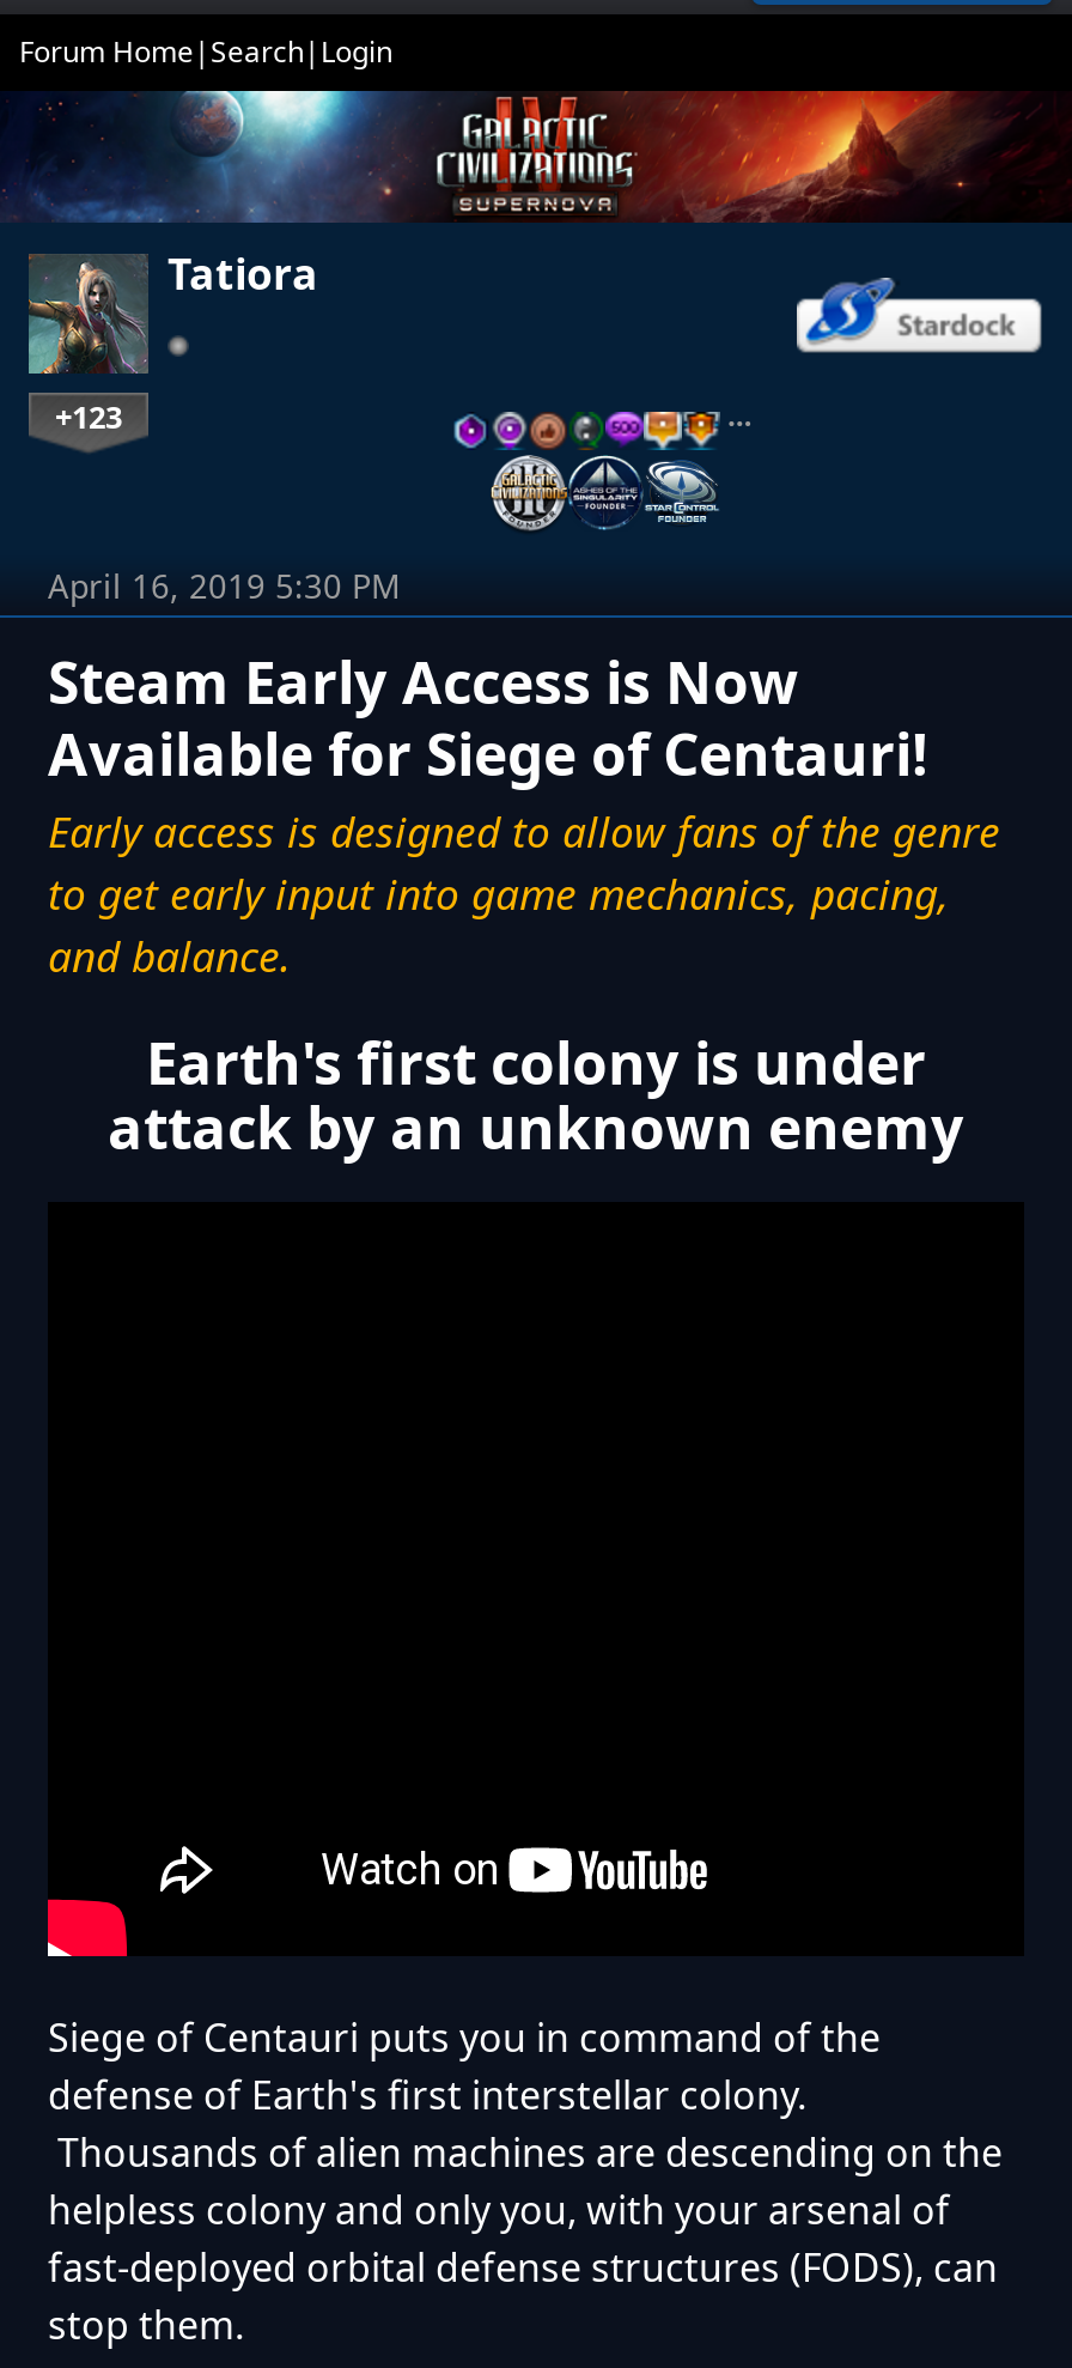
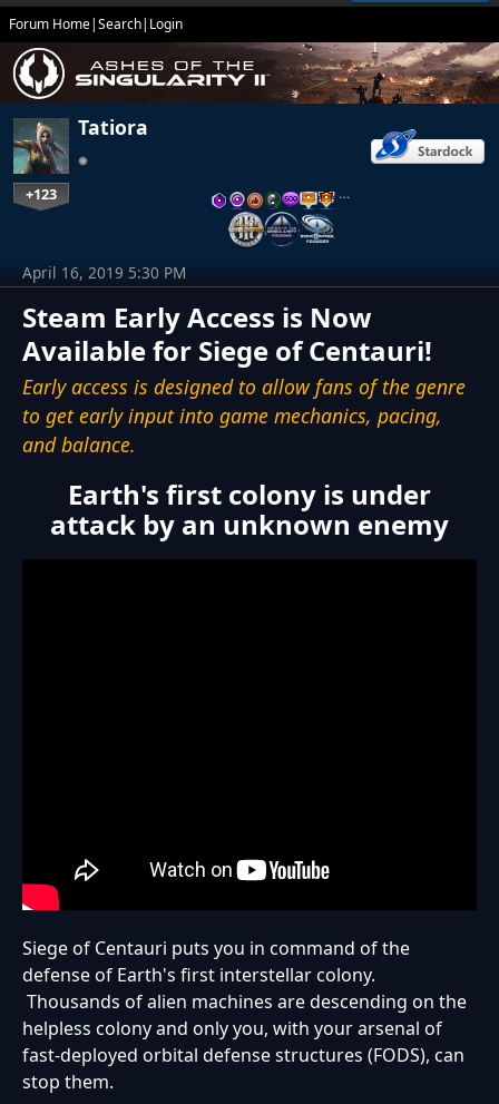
- [image]
+ [image]
